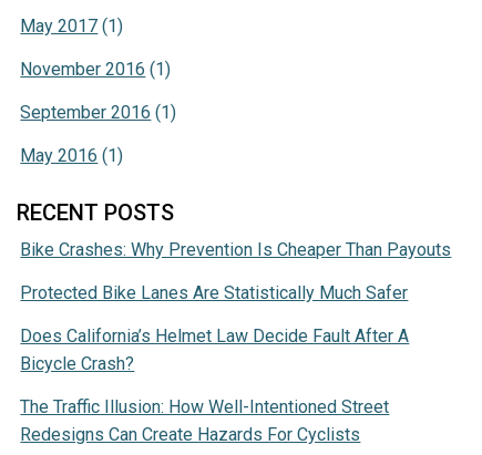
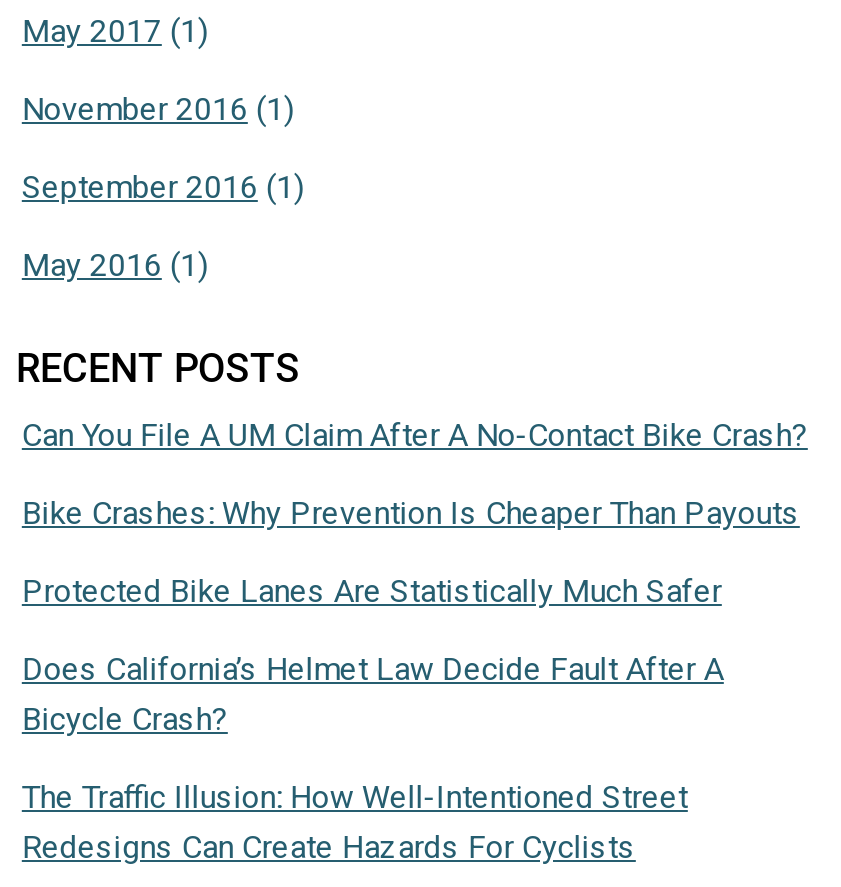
+ Can You File A UM Claim After A No-Contact Bike Crash?
